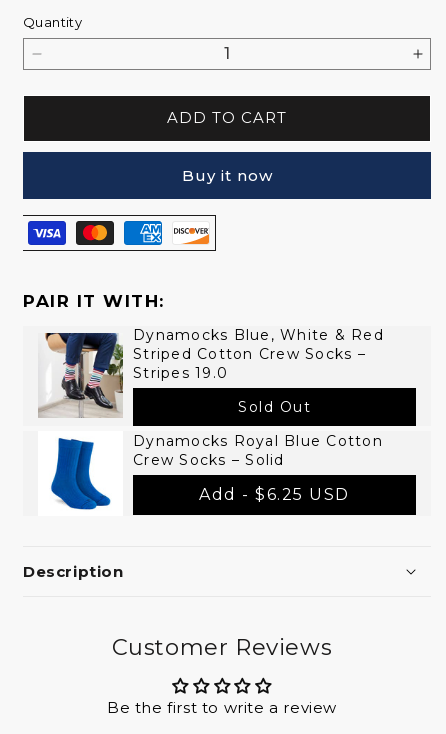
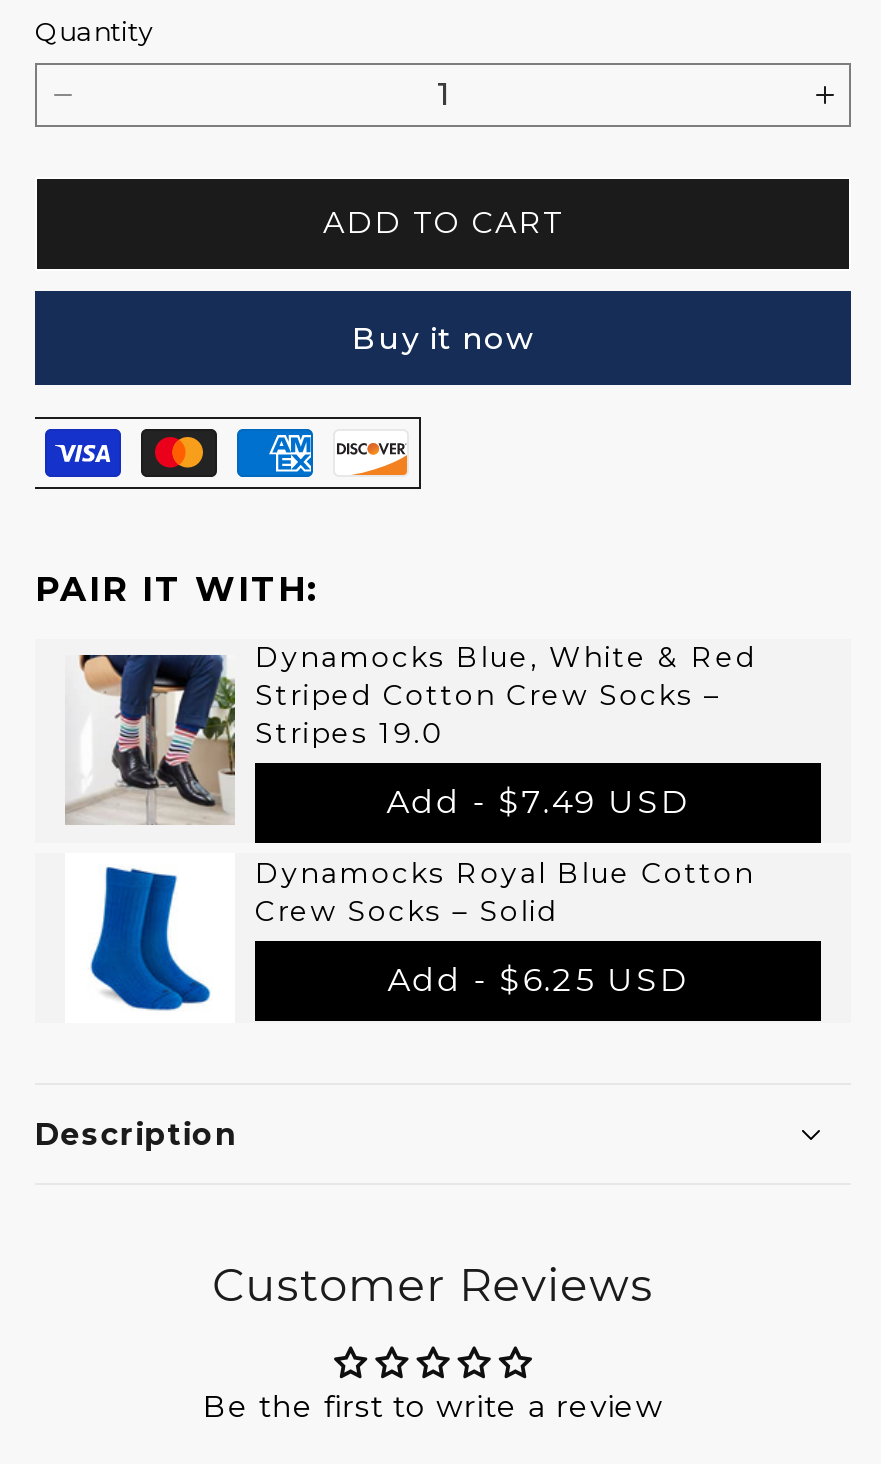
- Sold Out
+ Add - $7.49 USD
